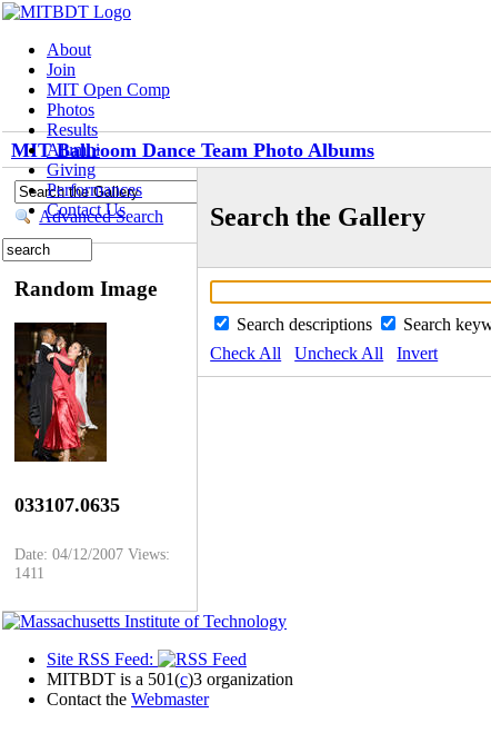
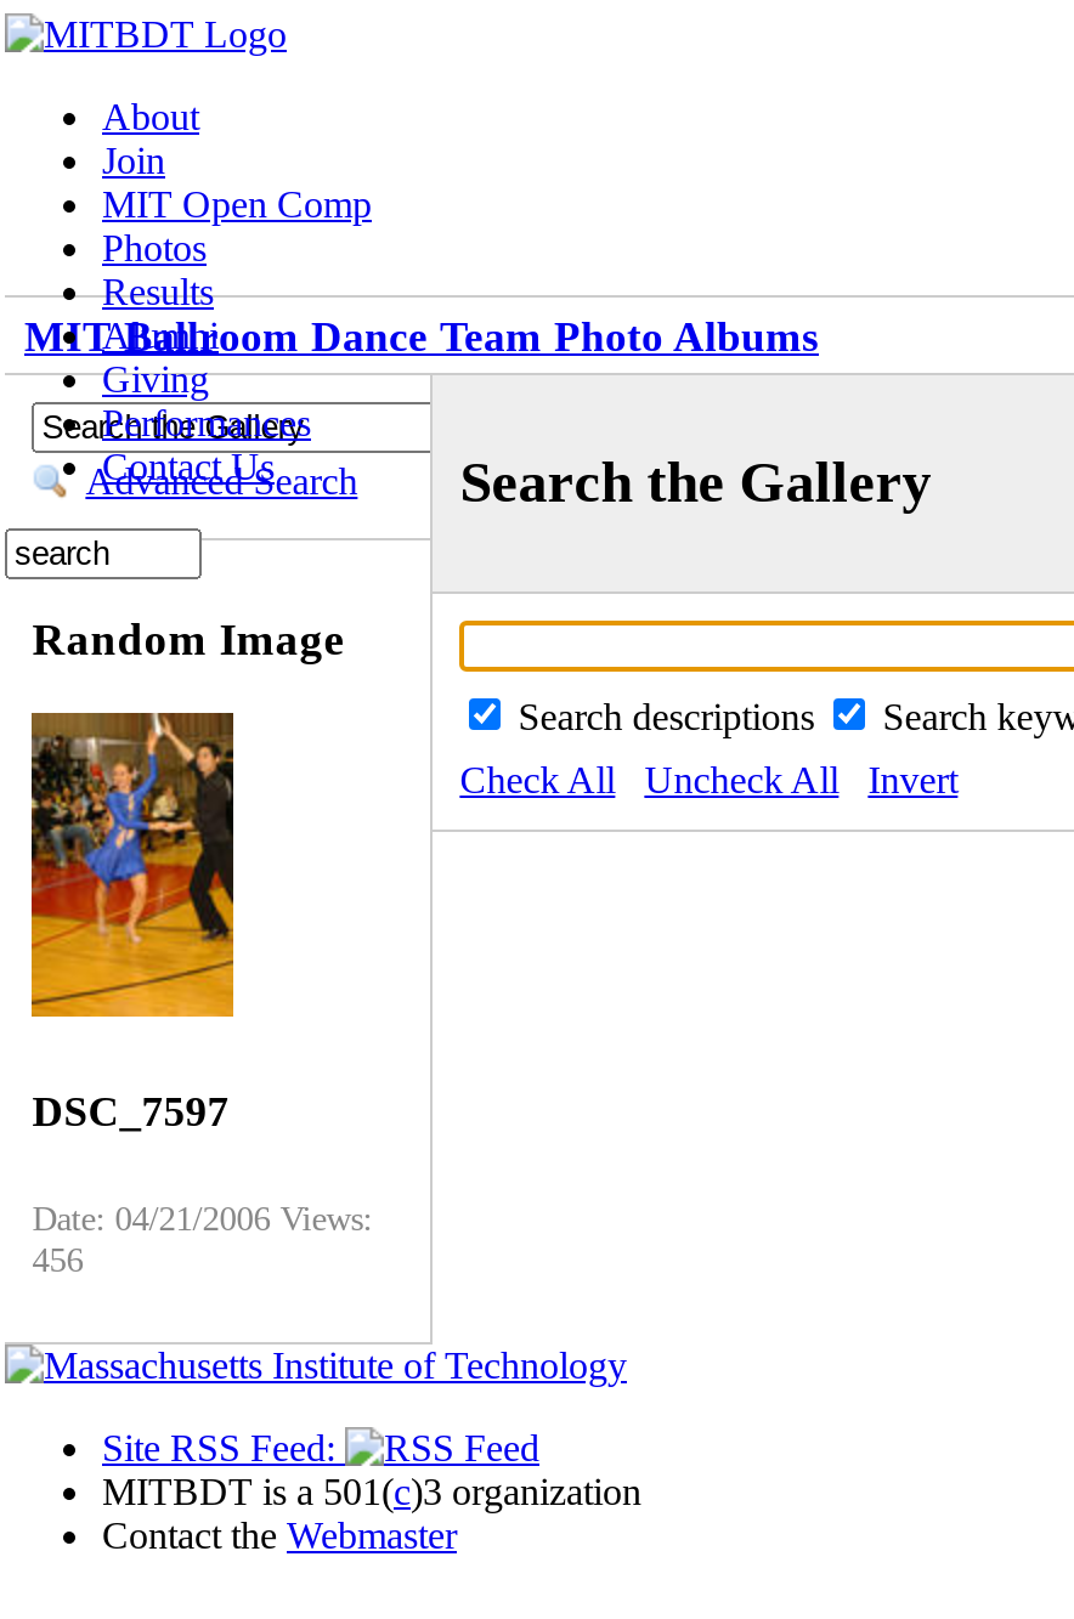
- [image]
- 033107.0635
+ [image]
+ DSC_7597

- Date: 04/12/2007 Views:
- 1411
+ Date: 04/21/2006 Views:
+ 456
